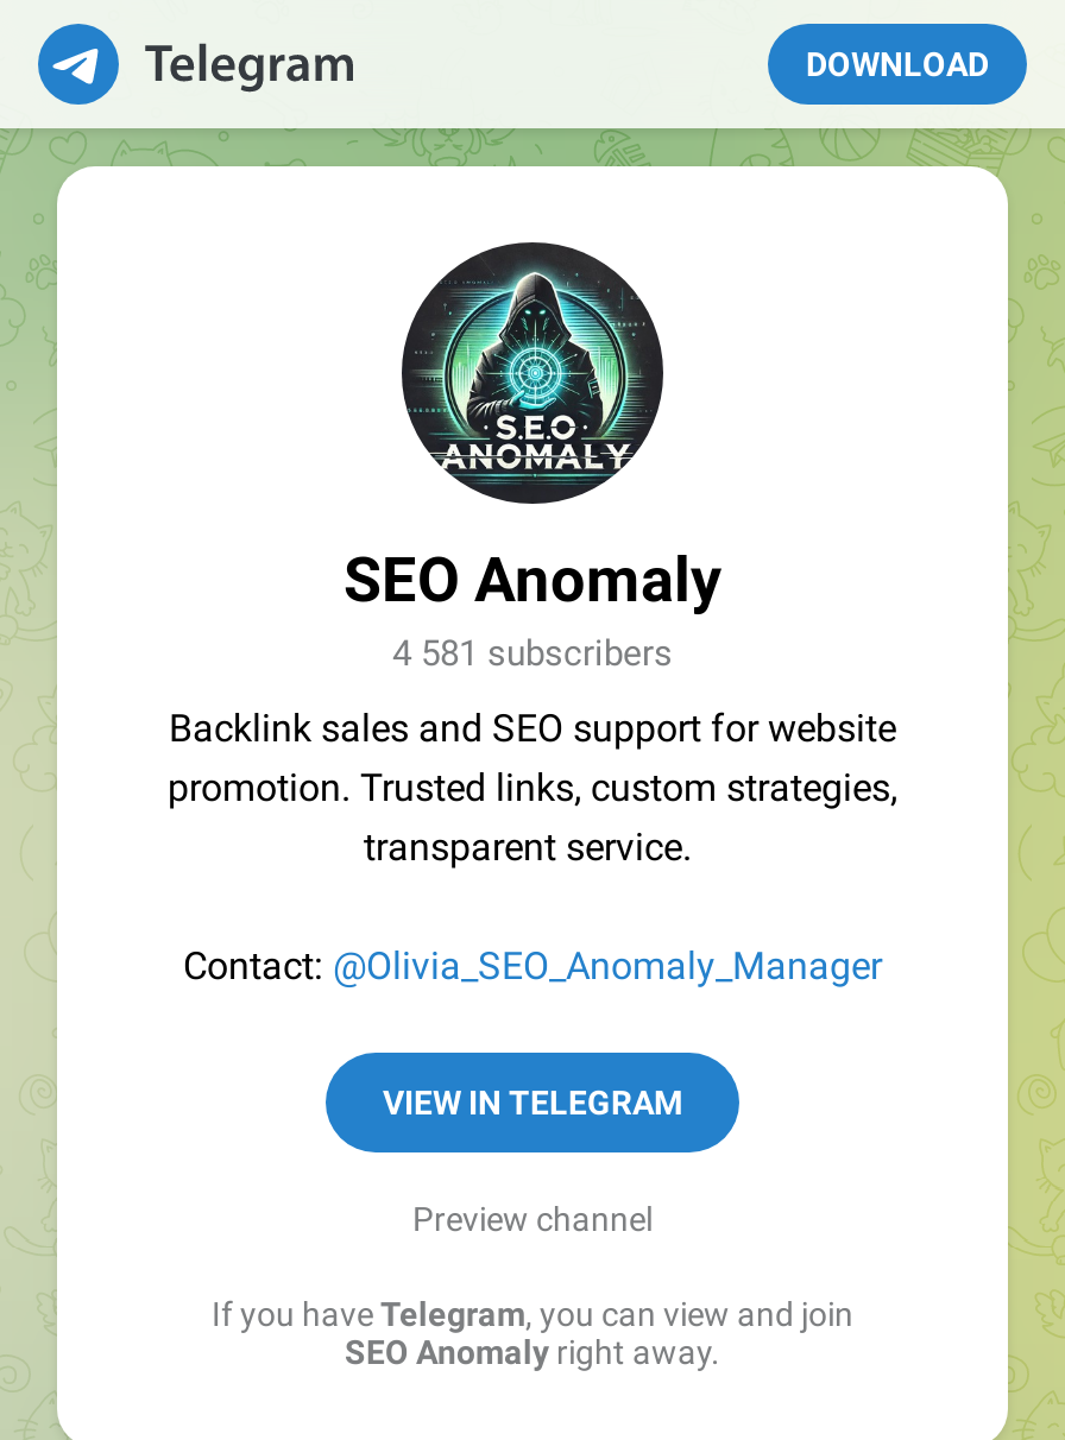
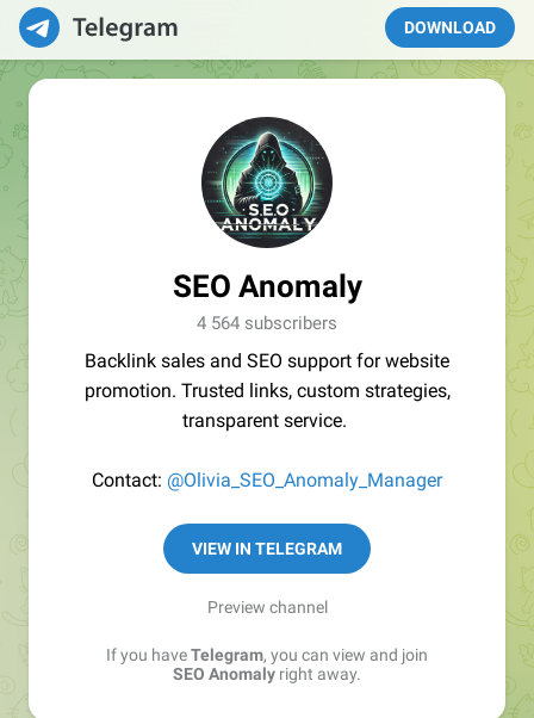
- 4 581 subscribers
+ 4 564 subscribers
